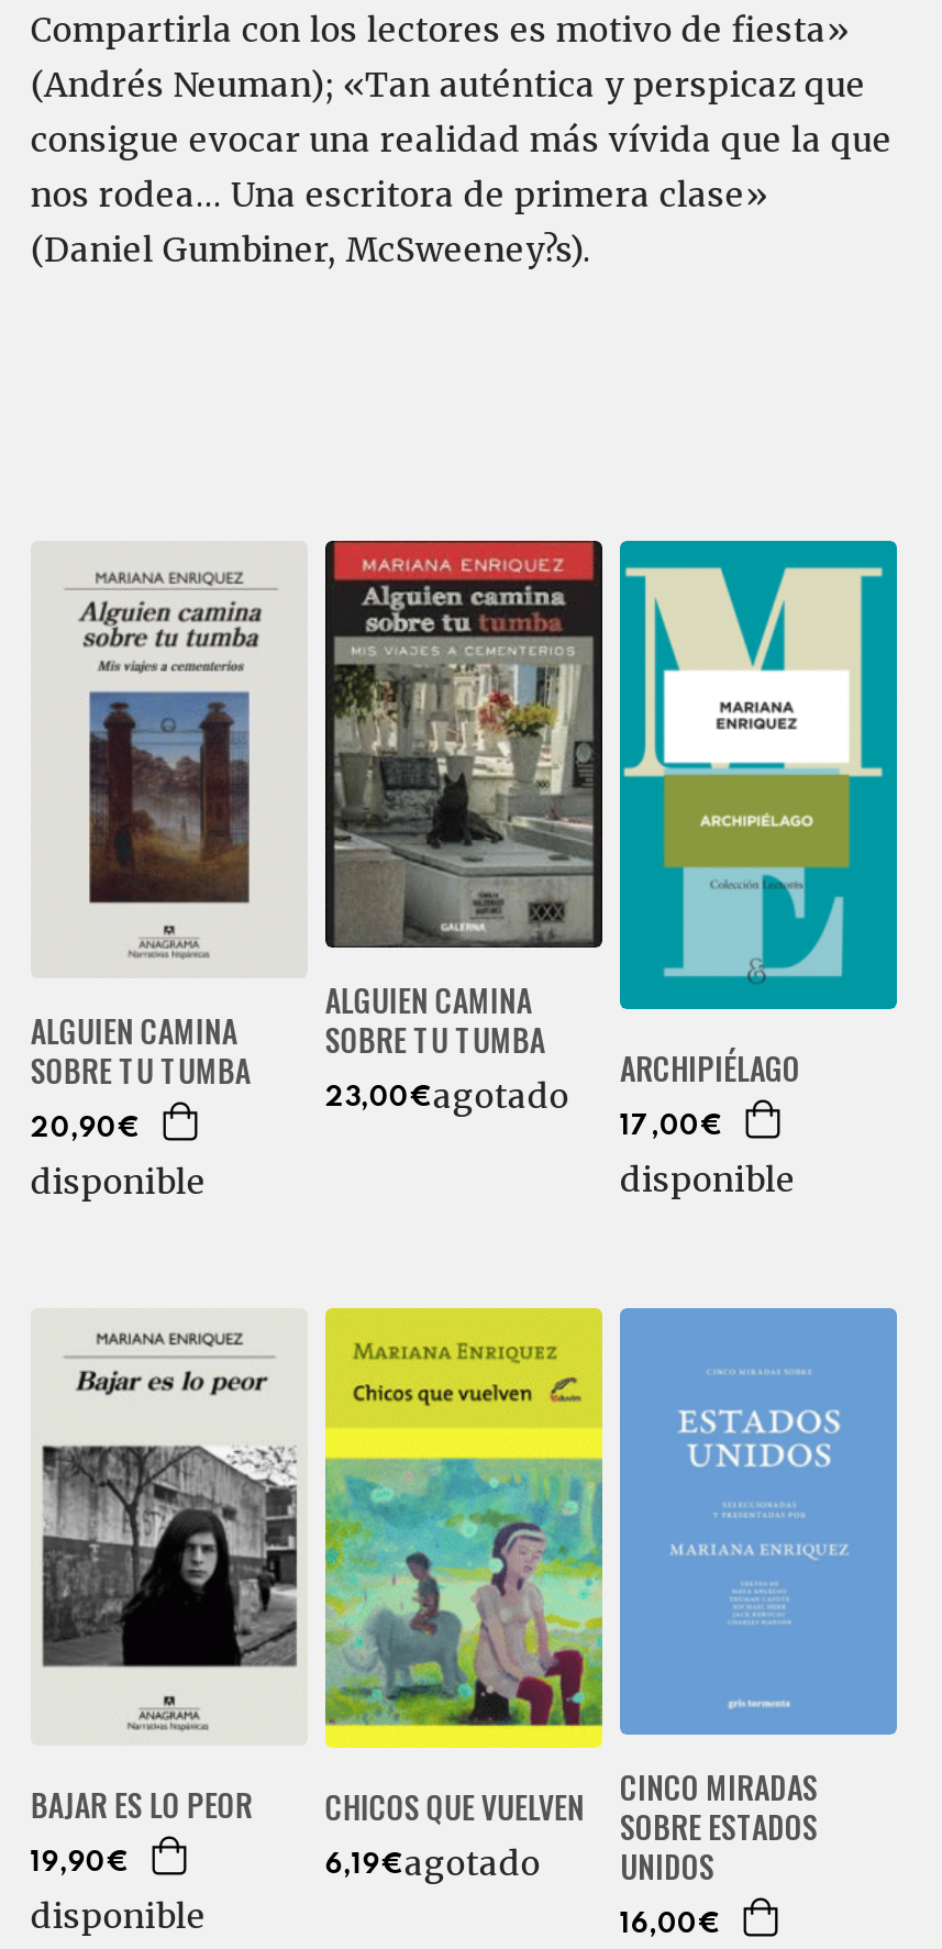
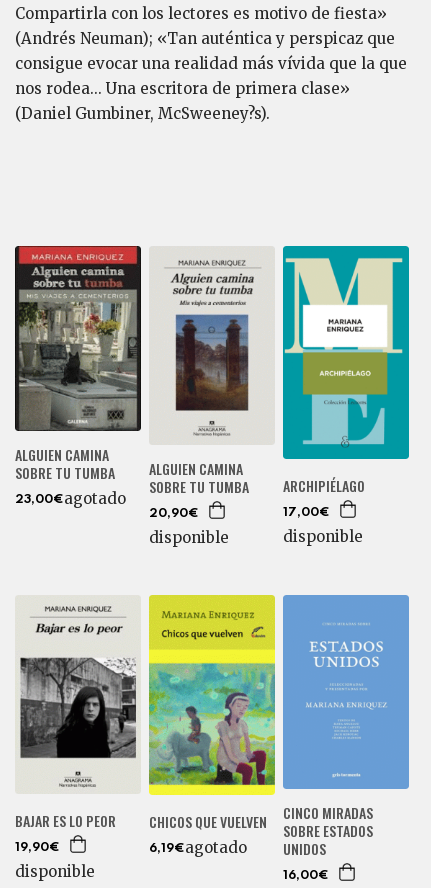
- [image]
+ [image]

- [image]
+ [image]

- 23,00€agotado
+ 20,90€
+ disponible

- 20,90€
- disponible
+ 23,00€agotado
